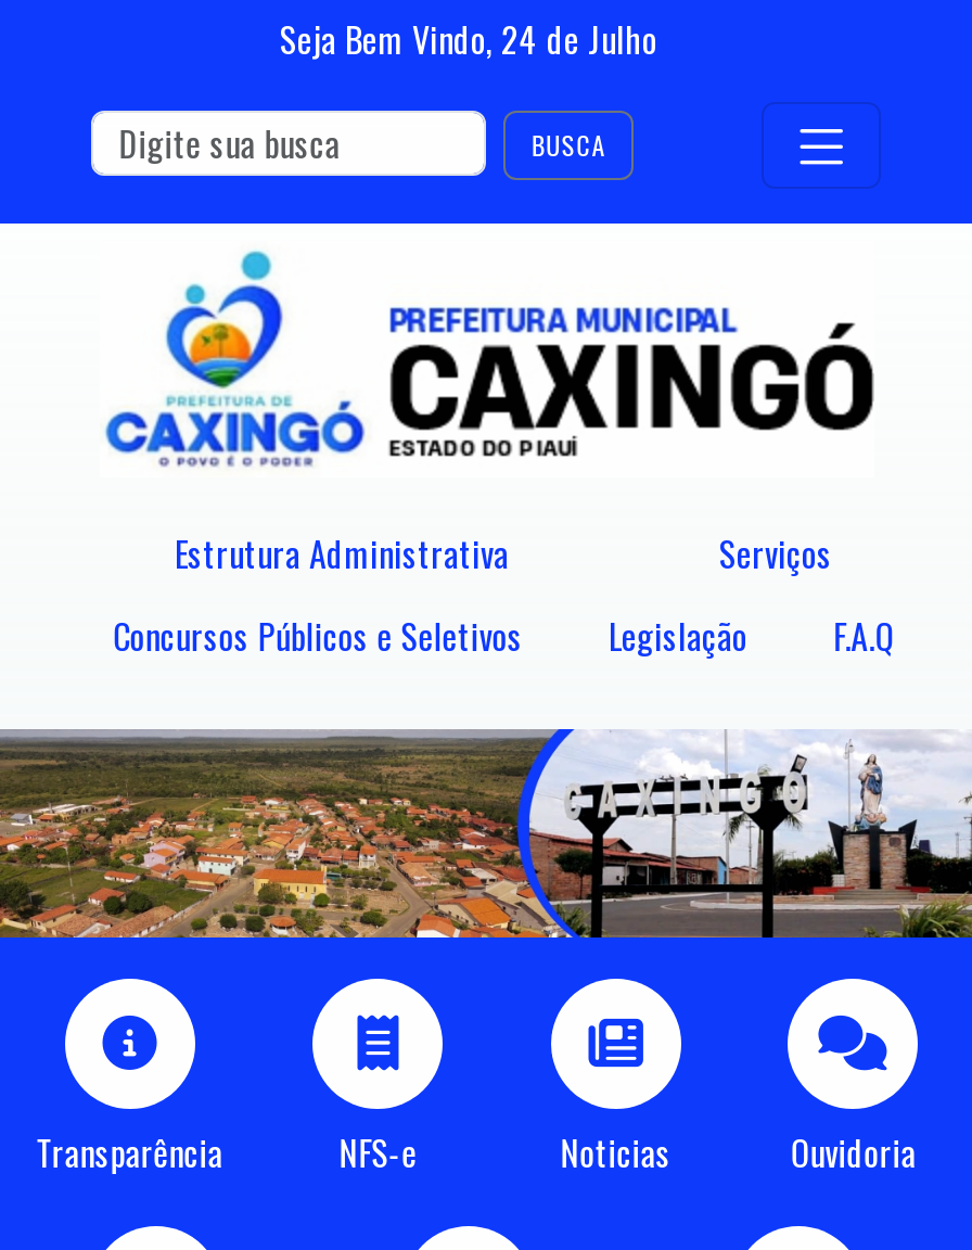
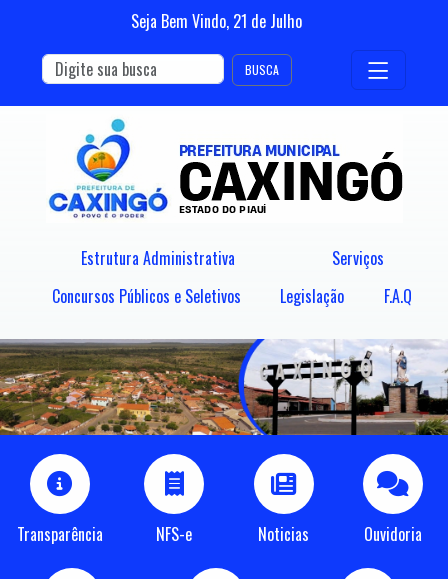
- Seja Bem Vindo, 24 de Julho
+ Seja Bem Vindo, 21 de Julho
